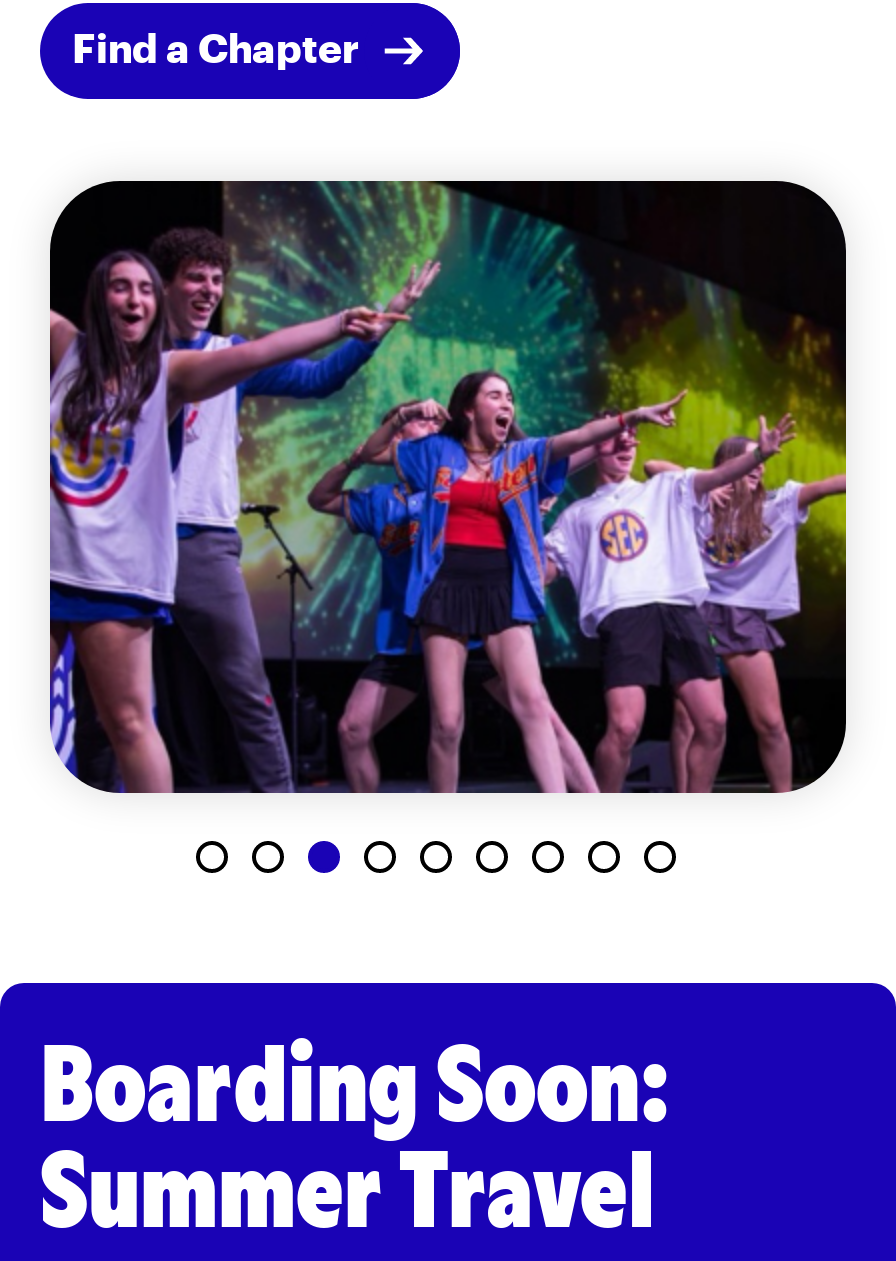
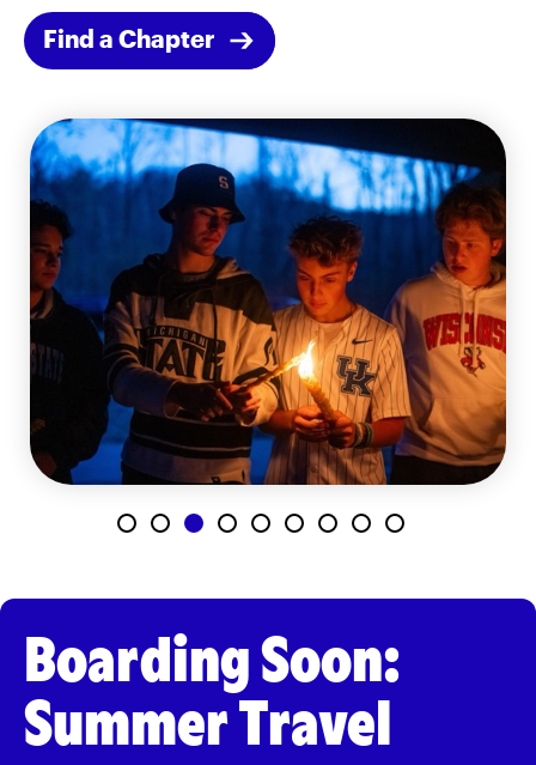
- [image]
+ [image]
